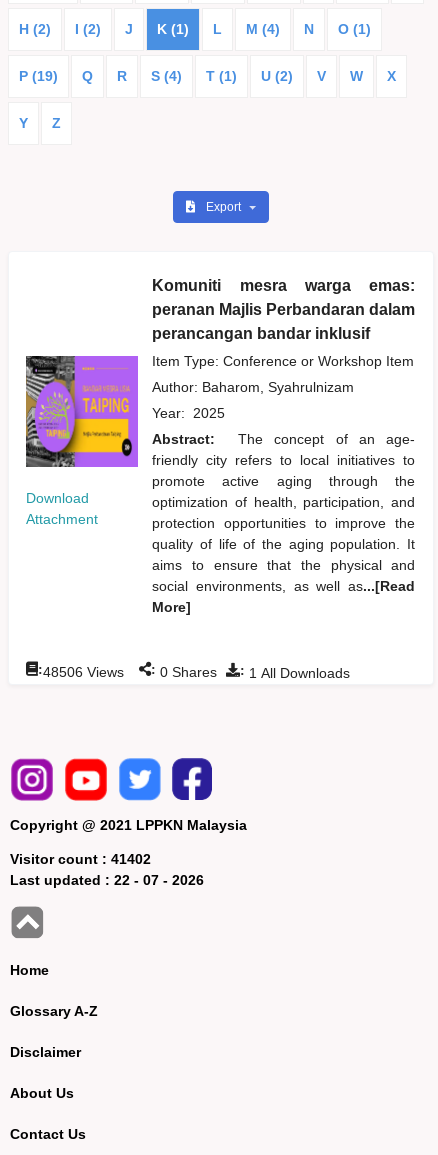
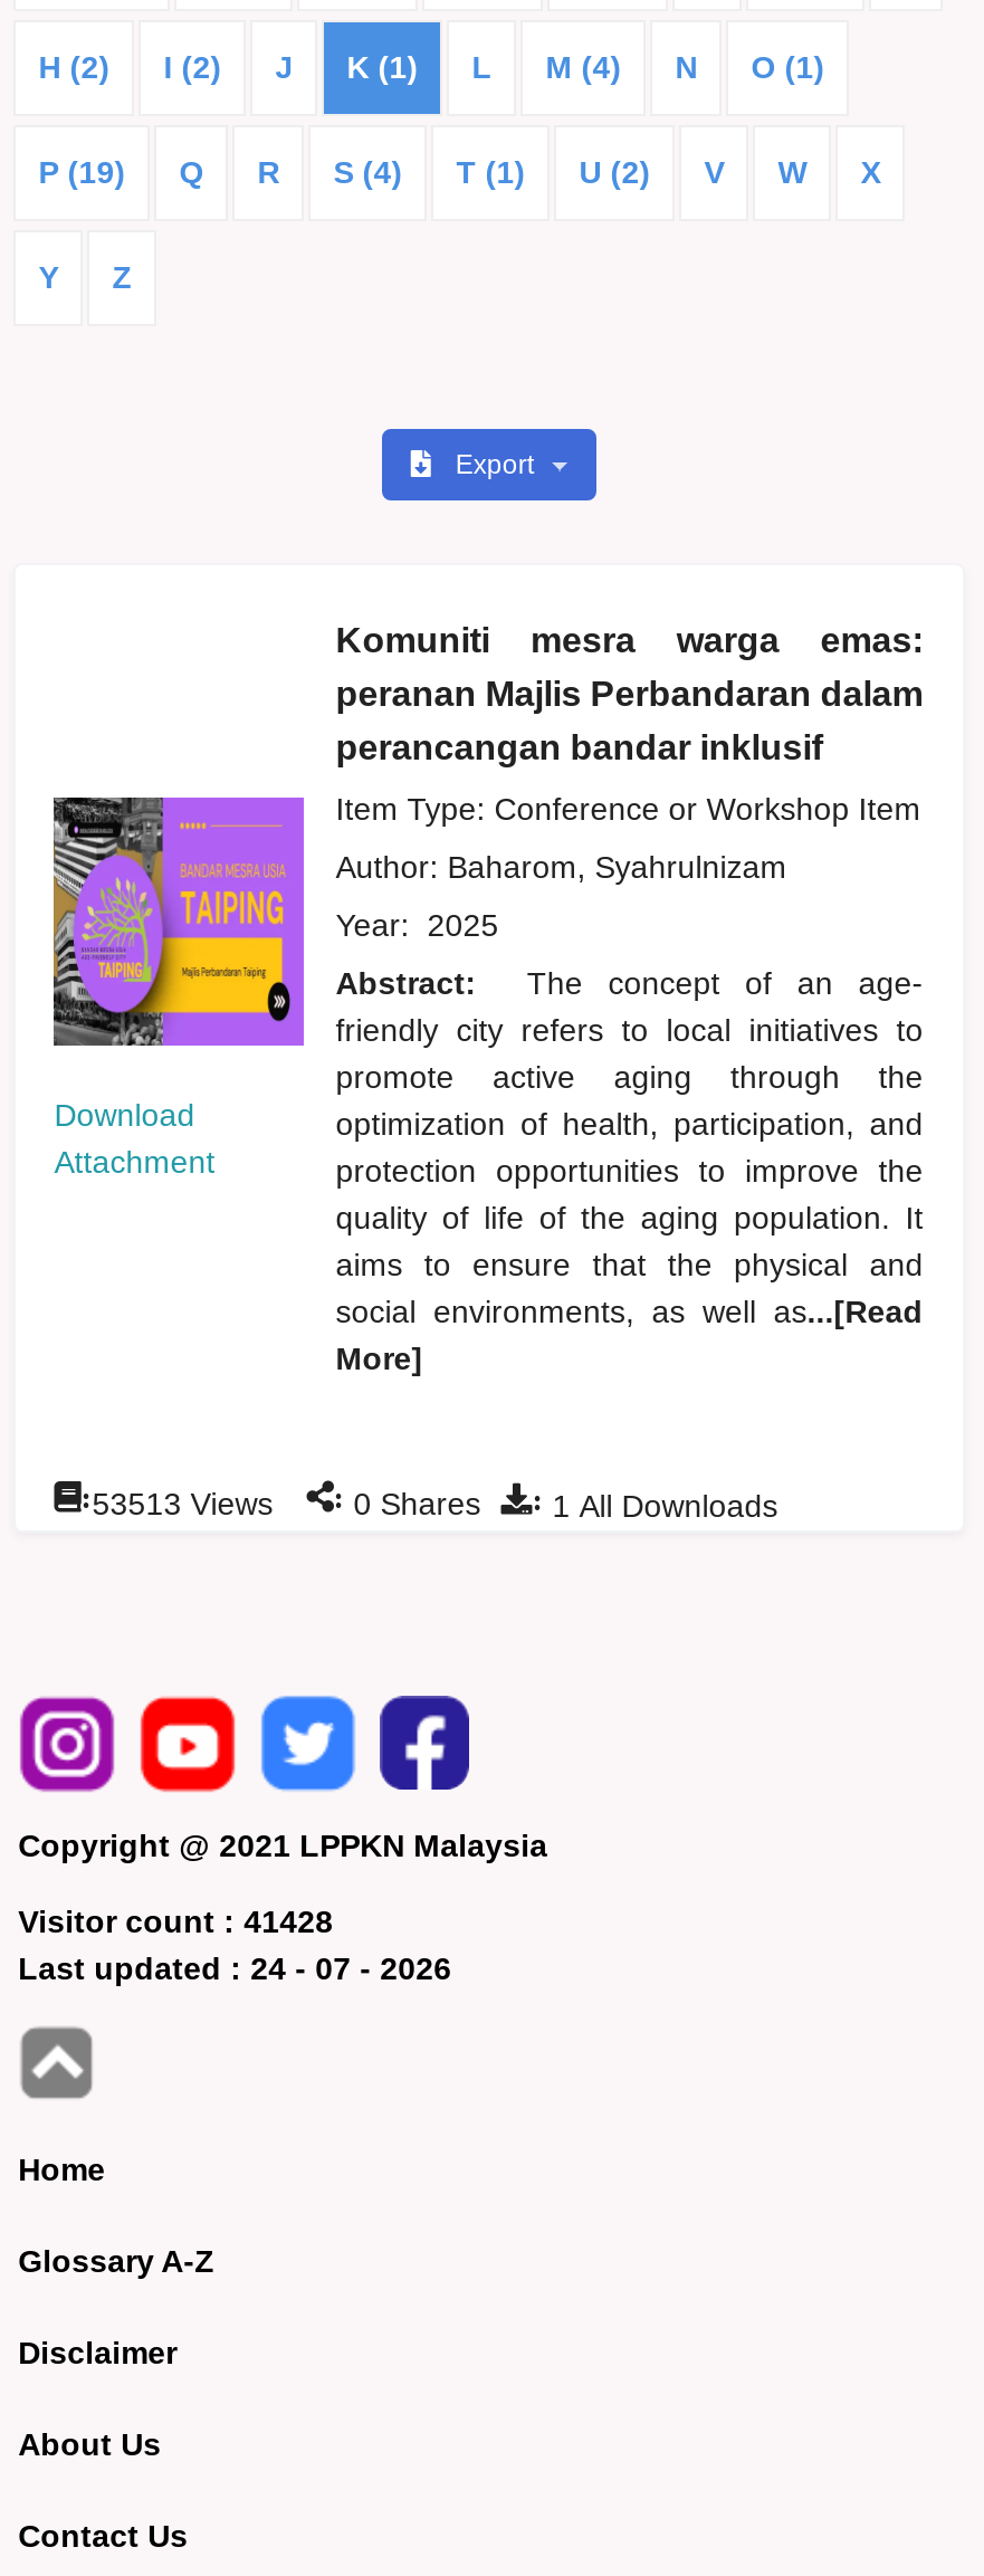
- :48506 Views : 0 Shares : 1 All Downloads
+ :53513 Views : 0 Shares : 1 All Downloads

- Visitor count : 41402
+ Visitor count : 41428

- Last updated : 22 - 07 - 2026
+ Last updated : 24 - 07 - 2026
